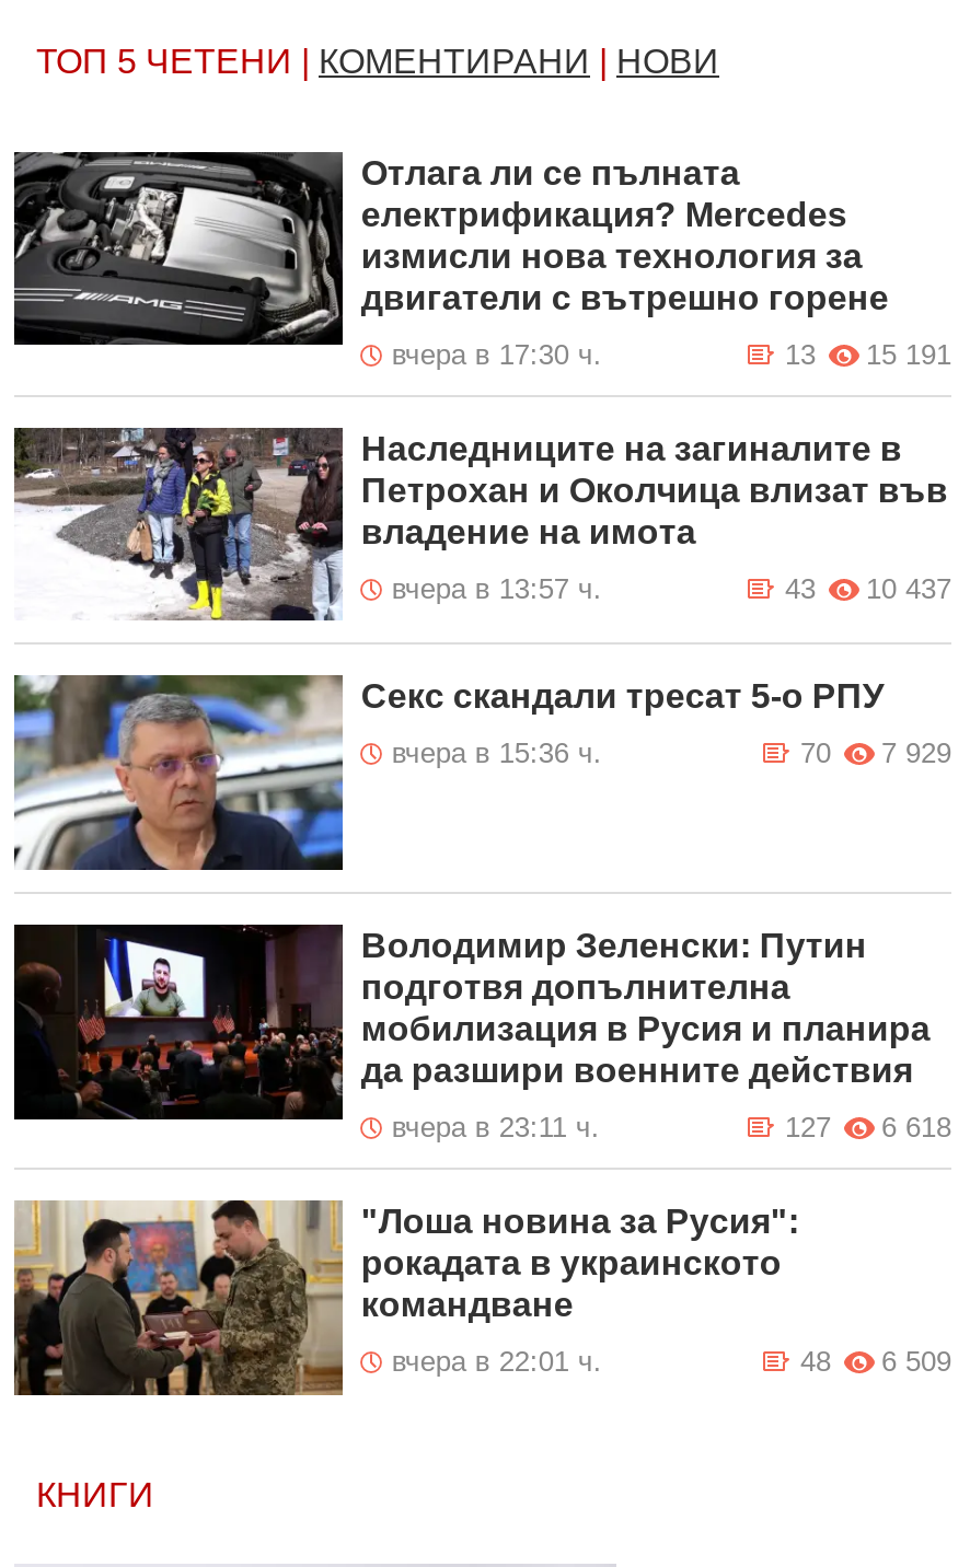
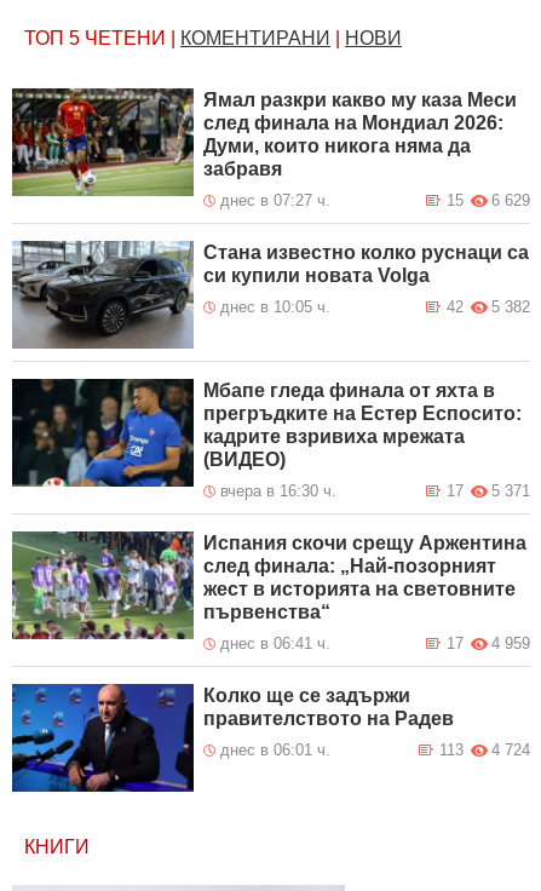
- [image]
- Отлага ли се пълната
- електрификация? Mercedes
- измисли нова технология за
- двигатели с вътрешно горене
+ [image]
+ Ямал разкри какво му каза Меси
+ след финала на Мондиал 2026:
+ Думи, които никога няма да
+ забравя

- вчера в 17:30 ч.
- 15 191
- 13
+ днес в 07:27 ч.
+ 6 629
+ 15

- [image]
- Наследниците на загиналите в
- Петрохан и Околчица влизат във
- владение на имота
+ [image]
+ Стана известно колко руснаци са
+ си купили новата Volga

- вчера в 13:57 ч.
- 10 437
- 43
+ днес в 10:05 ч.
+ 5 382
+ 42

- [image]
- Секс скандали тресат 5-о РПУ
+ [image]
+ Мбапе гледа финала от яхта в
+ прегръдките на Естер Еспосито:
+ кадрите взривиха мрежата
+ (ВИДЕО)

- вчера в 15:36 ч.
- 7 929
- 70
+ вчера в 16:30 ч.
+ 5 371
+ 17

- [image]
- Володимир Зеленски: Путин
- подготвя допълнителна
- мобилизация в Русия и планира
- да разшири военните действия
+ [image]
+ Испания скочи срещу Аржентина
+ след финала: „Най-позорният
+ жест в историята на световните
+ първенства“

- вчера в 23:11 ч.
- 6 618
- 127
+ днес в 06:41 ч.
+ 4 959
+ 17

- [image]
- "Лоша новина за Русия":
- рокадата в украинското
- командване
+ [image]
+ Колко ще се задържи
+ правителството на Радев

- вчера в 22:01 ч.
- 6 509
- 48
+ днес в 06:01 ч.
+ 4 724
+ 113
